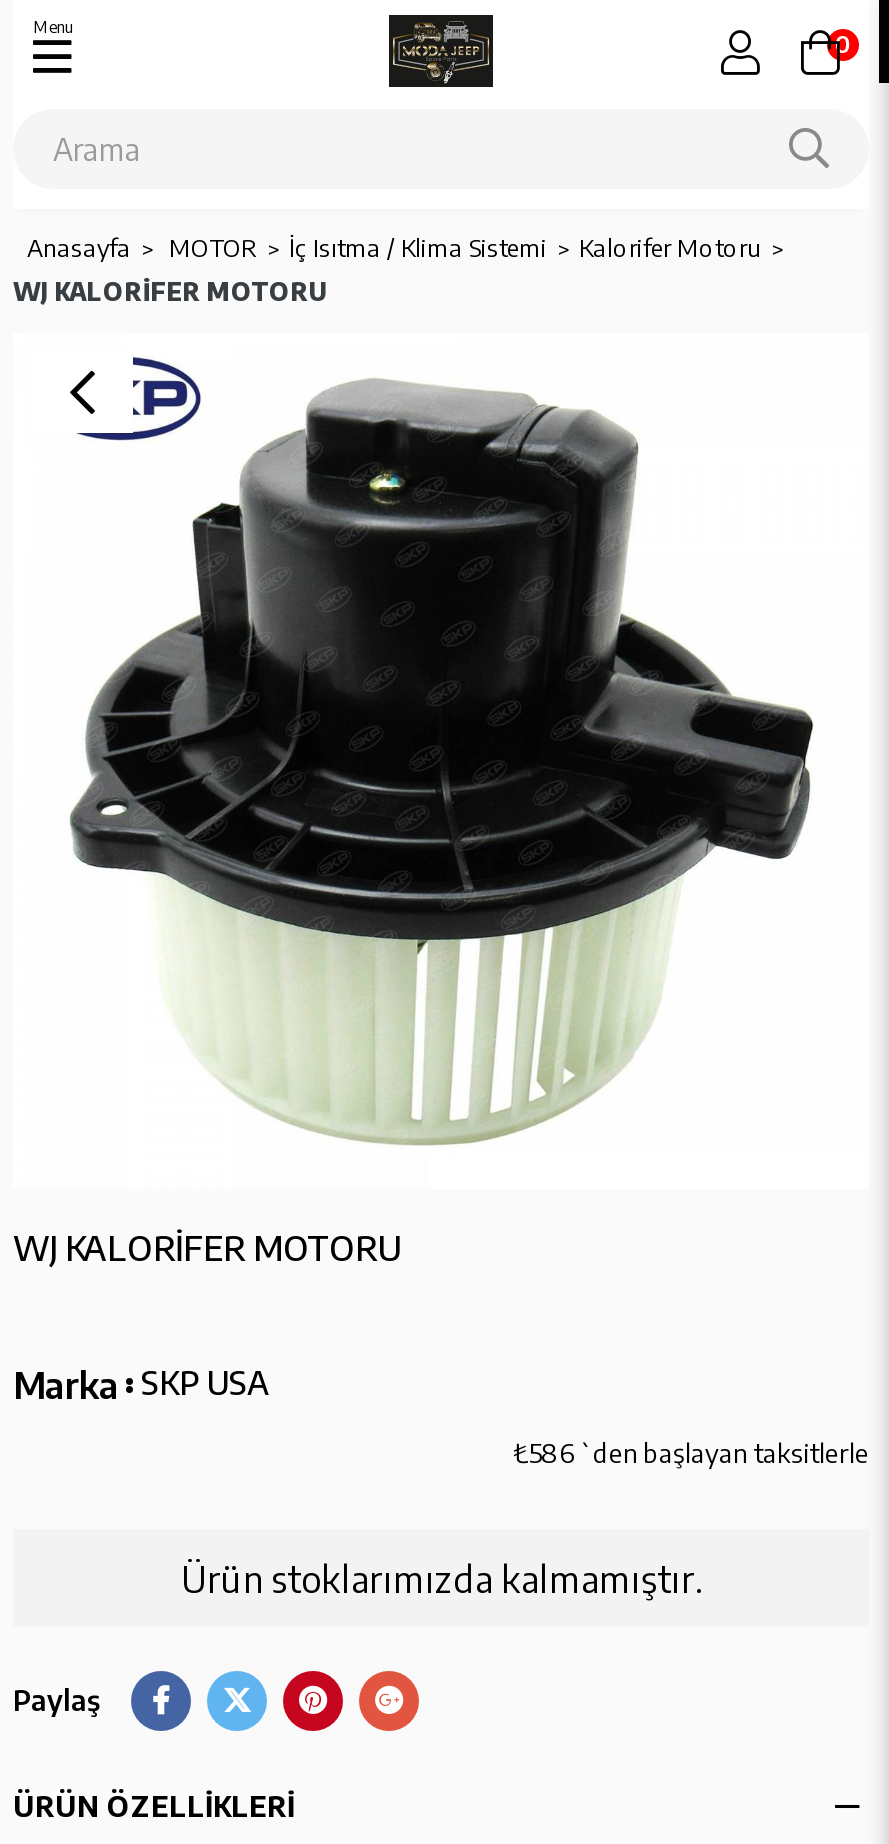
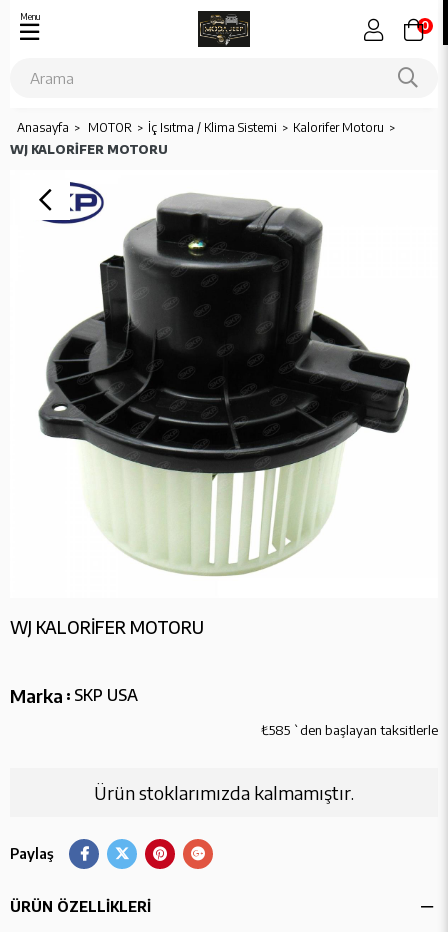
- ₺586 `den başlayan taksitlerle
+ ₺585 `den başlayan taksitlerle
